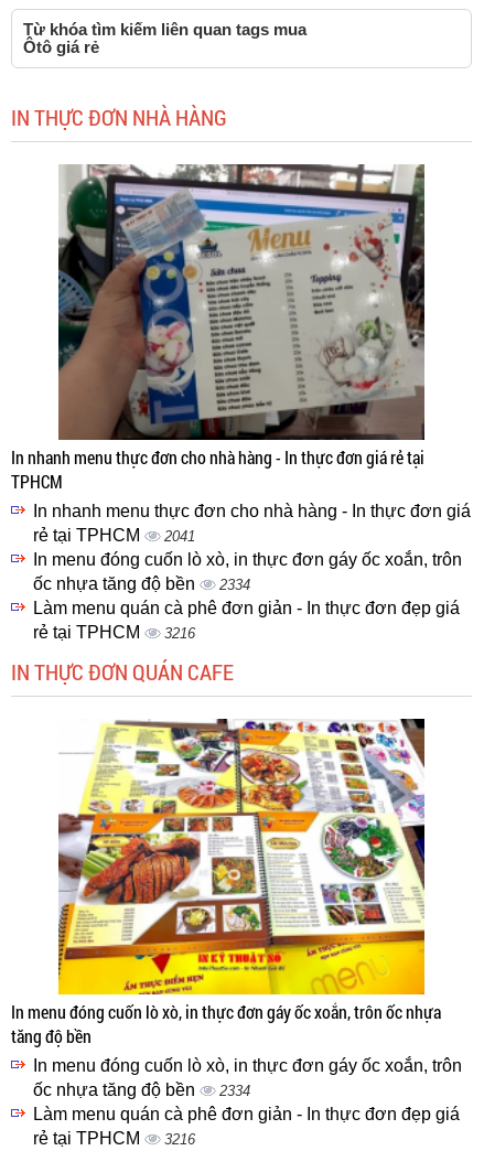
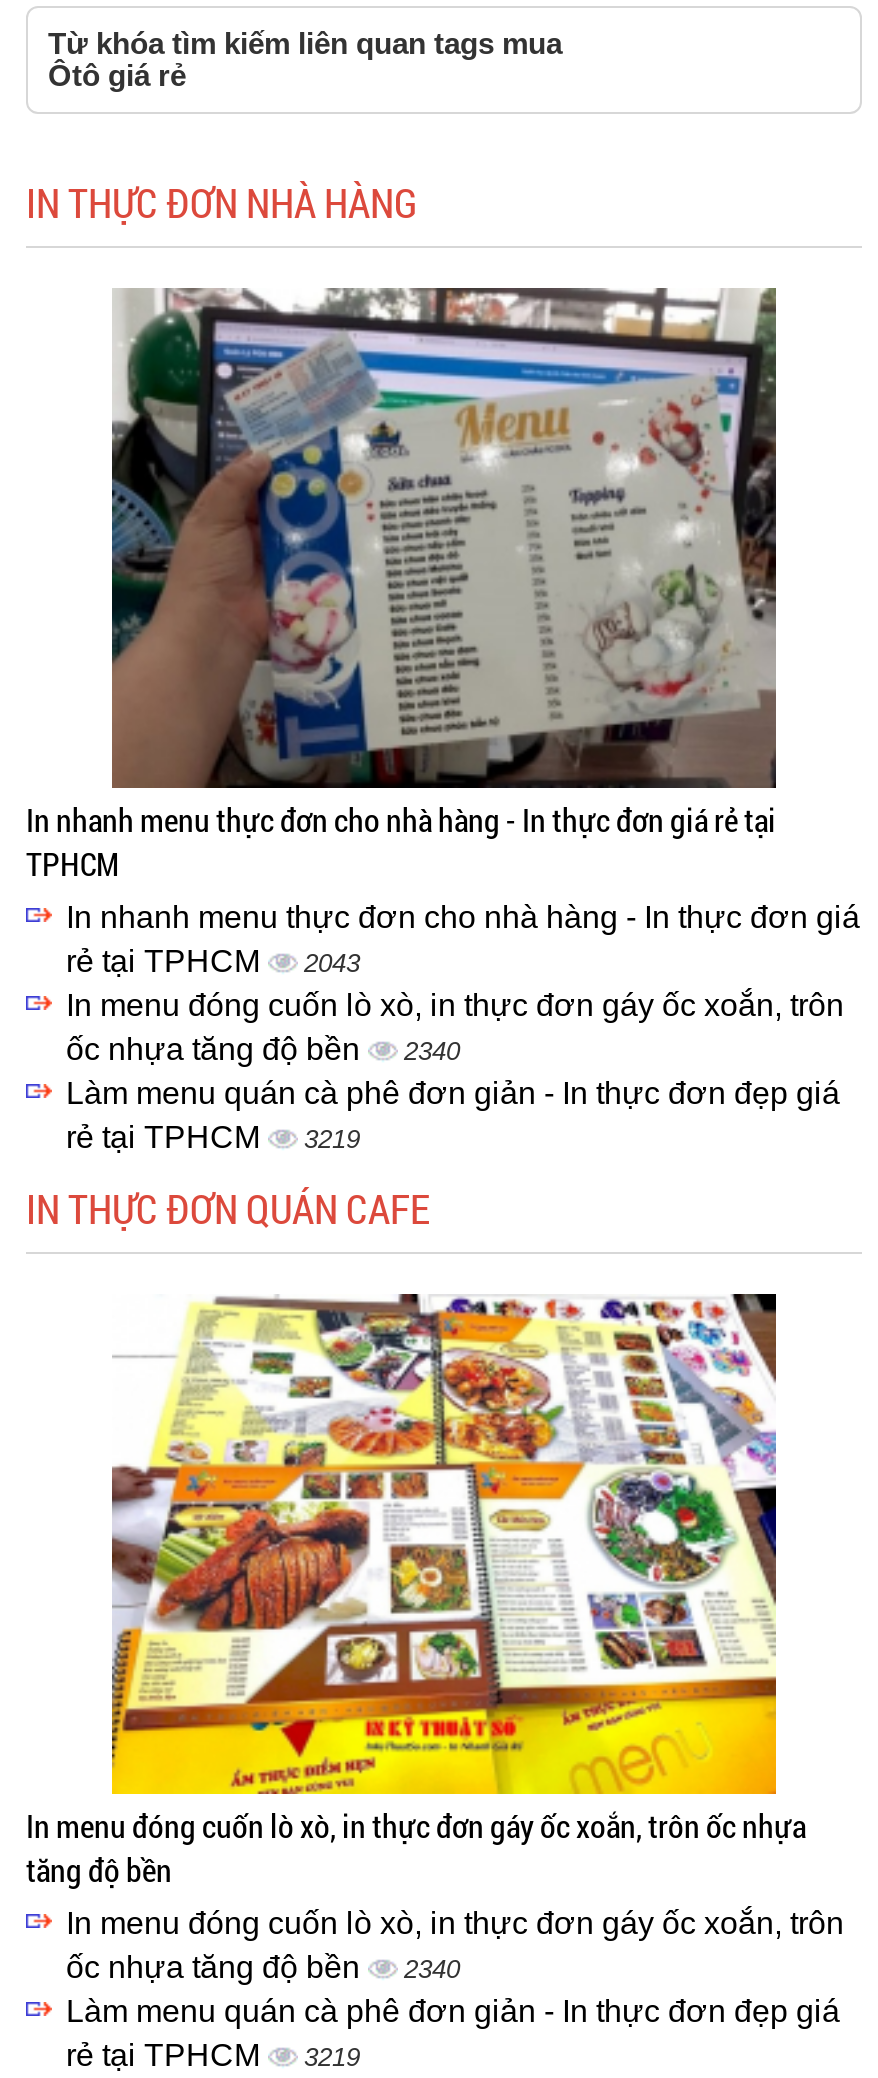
- rẻ tại TPHCM 2041
+ rẻ tại TPHCM 2043

- ốc nhựa tăng độ bền 2334
+ ốc nhựa tăng độ bền 2340

- rẻ tại TPHCM 3216
+ rẻ tại TPHCM 3219

- ốc nhựa tăng độ bền 2334
+ ốc nhựa tăng độ bền 2340

- rẻ tại TPHCM 3216
+ rẻ tại TPHCM 3219
